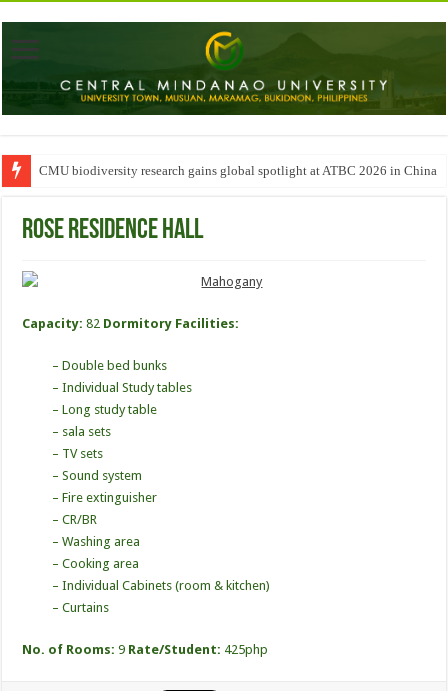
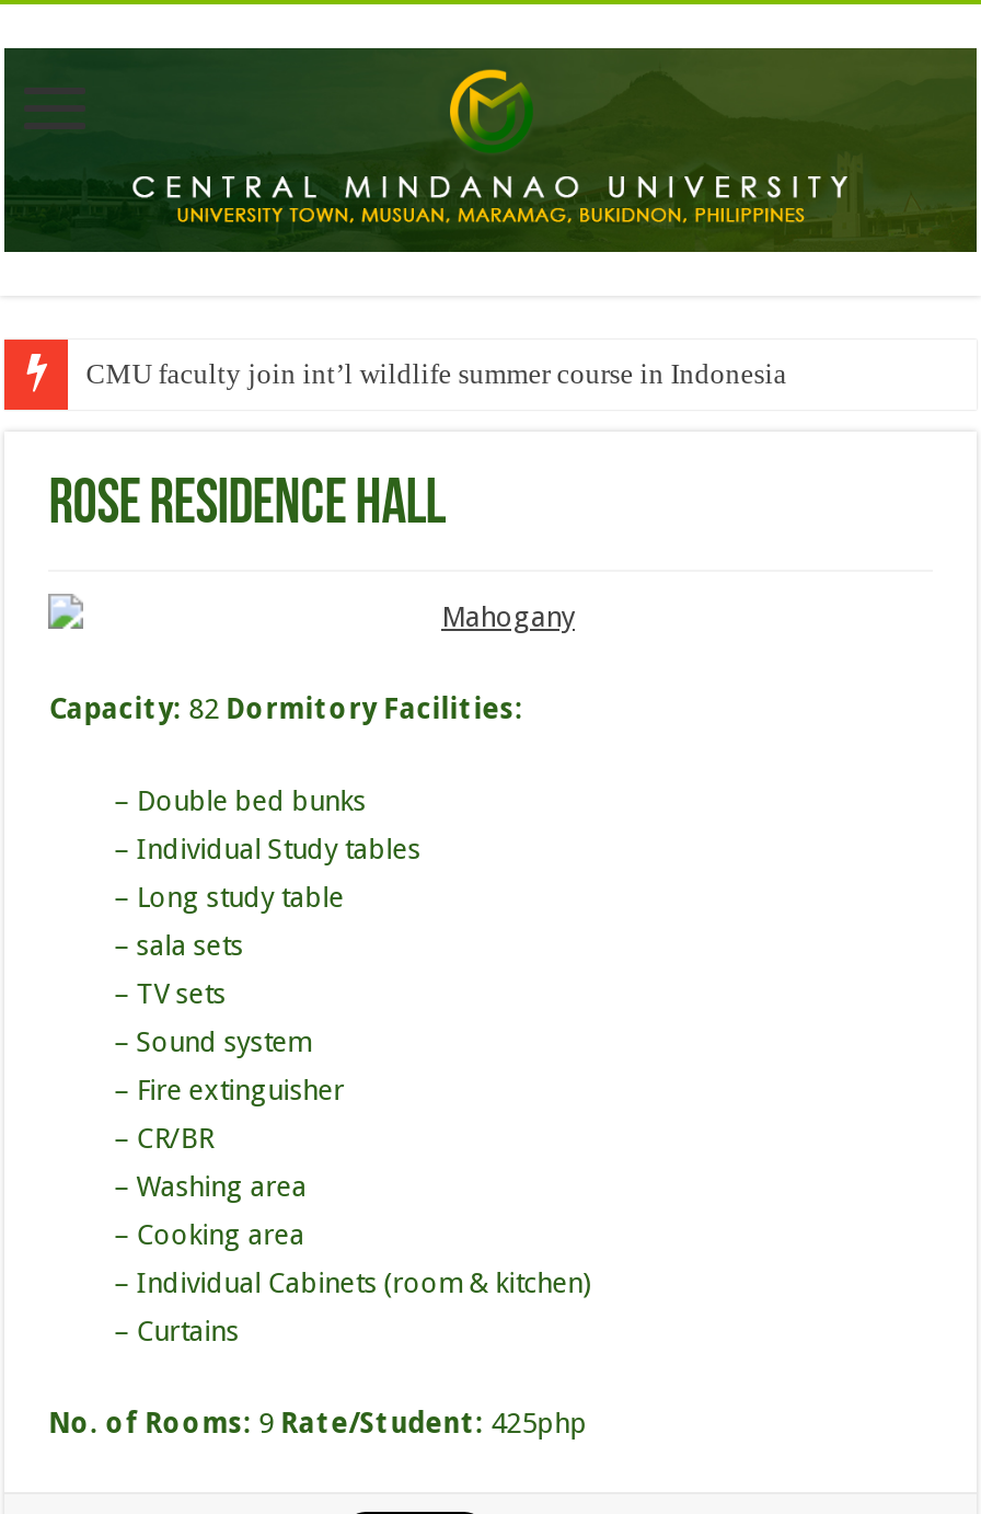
- CMU biodiversity research gains global spotlight at ATBC 2026 in China
+ CMU faculty join int’l wildlife summer course in Indonesia
